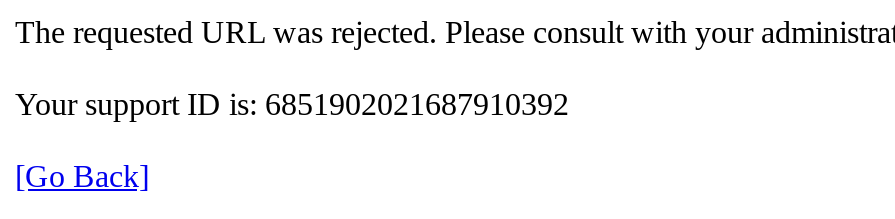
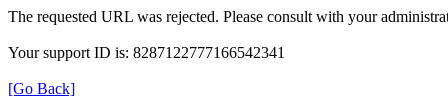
- Your support ID is: 6851902021687910392
+ Your support ID is: 8287122777166542341
